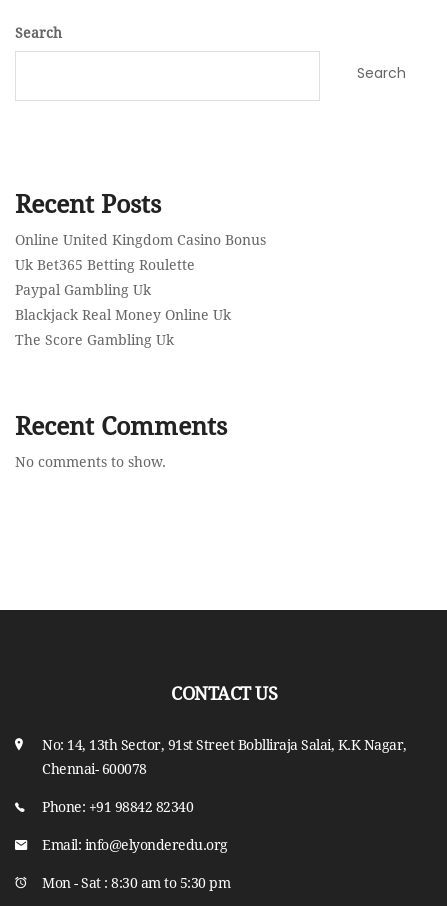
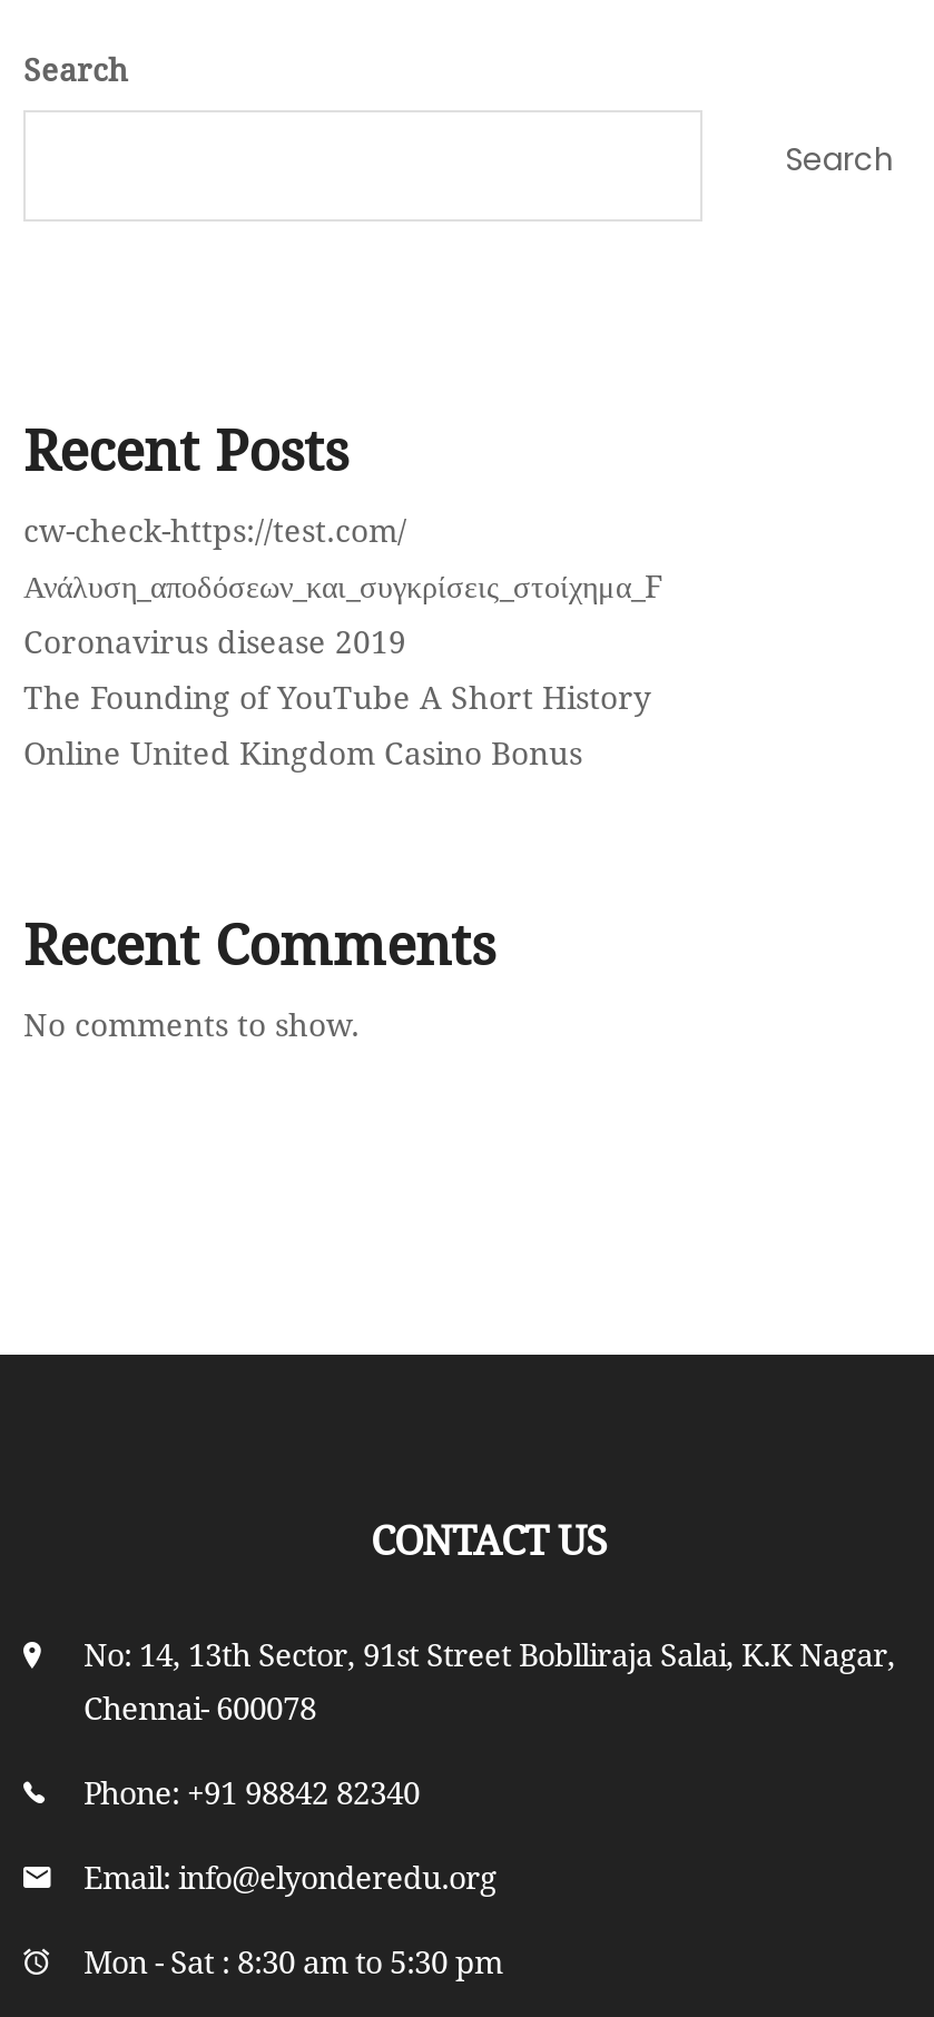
+ cw-check-https://test.com/
+ Ανάλυση_αποδόσεων_και_συγκρίσεις_στοίχημα_F
+ Coronavirus disease 2019
+ The Founding of YouTube A Short History

moved down: Online United Kingdom Casino Bonus

- Uk Bet365 Betting Roulette
- Paypal Gambling Uk
- Blackjack Real Money Online Uk
- The Score Gambling Uk
